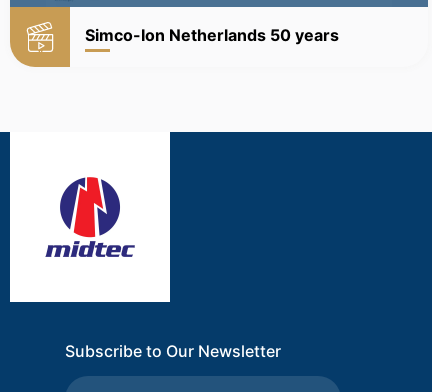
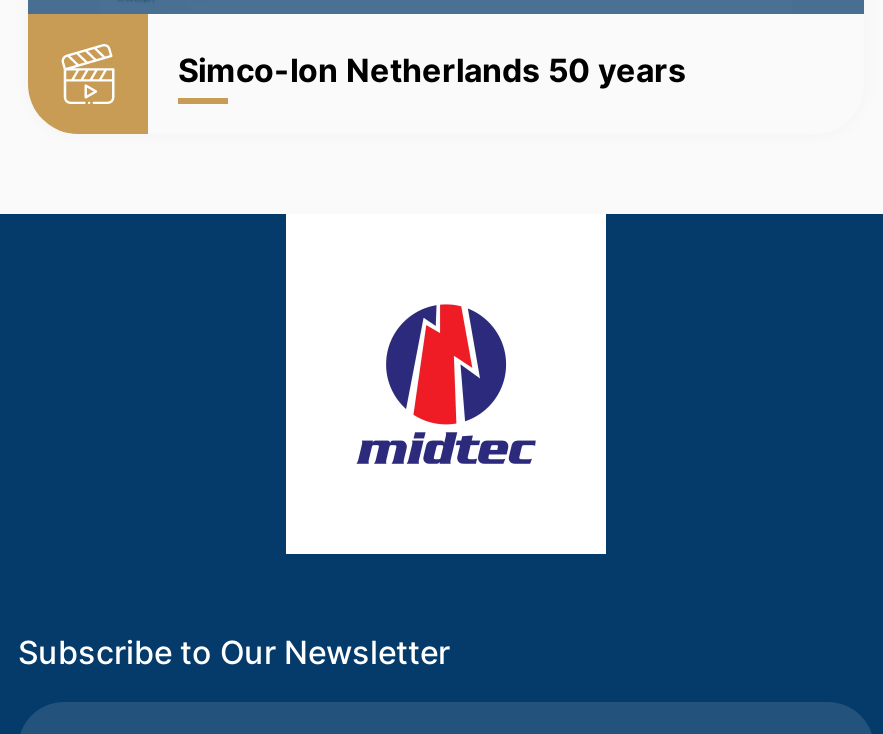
+ [image]

- [image]
